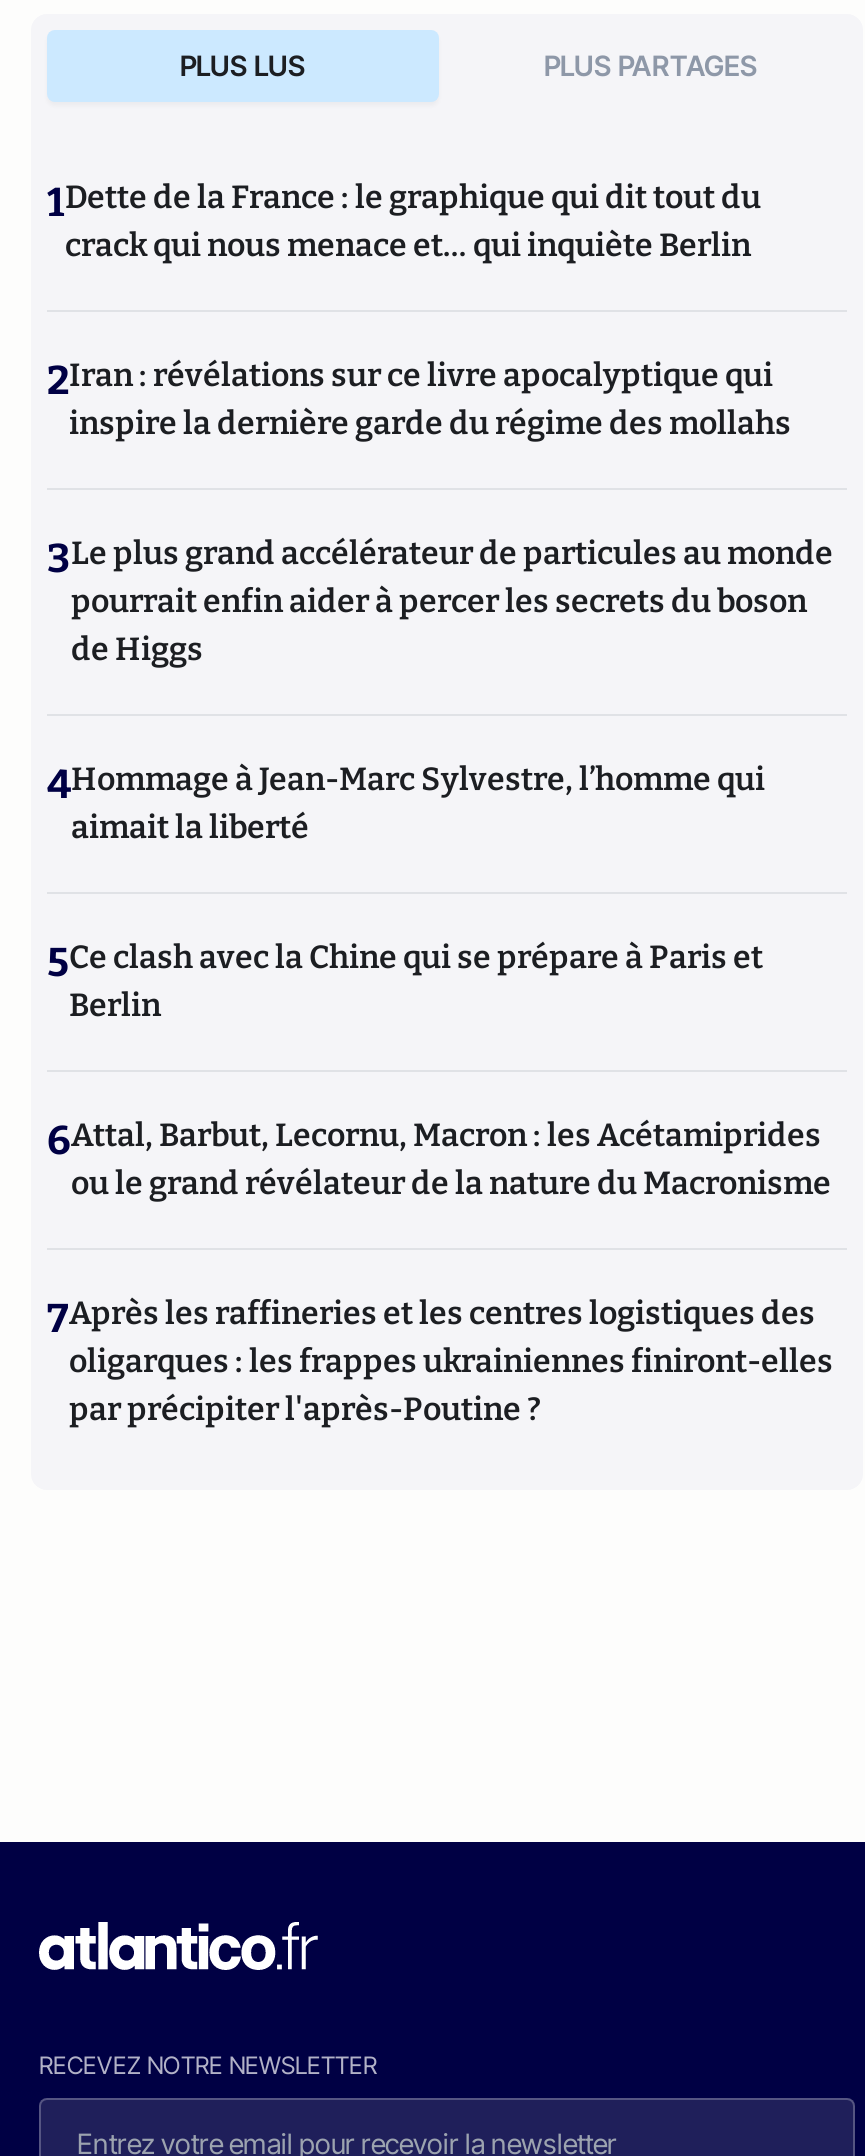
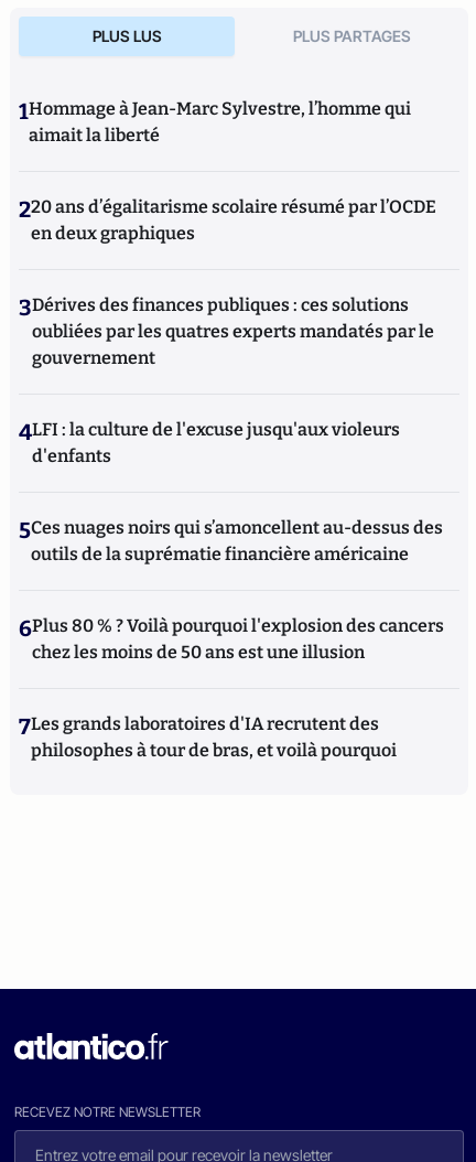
- 1Dette de la France : le graphique qui dit tout du
- crack qui nous menace et… qui inquiète Berlin
- 2Iran : révélations sur ce livre apocalyptique qui
- inspire la dernière garde du régime des mollahs
- 3Le plus grand accélérateur de particules au monde
- pourrait enfin aider à percer les secrets du boson
- de Higgs
- 4Hommage à Jean-Marc Sylvestre, l’homme qui
+ 1Hommage à Jean-Marc Sylvestre, l’homme qui

moved up: aimait la liberté

- 5Ce clash avec la Chine qui se prépare à Paris et
- Berlin
- 6Attal, Barbut, Lecornu, Macron : les Acétamiprides
- ou le grand révélateur de la nature du Macronisme
- 7Après les raffineries et les centres logistiques des
- oligarques : les frappes ukrainiennes finiront-elles
- par précipiter l'après-Poutine ?
+ 220 ans d’égalitarisme scolaire résumé par l’OCDE
+ en deux graphiques
+ 3Dérives des finances publiques : ces solutions
+ oubliées par les quatres experts mandatés par le
+ gouvernement
+ 4LFI : la culture de l'excuse jusqu'aux violeurs
+ d'enfants
+ 5Ces nuages noirs qui s’amoncellent au-dessus des
+ outils de la suprématie financière américaine
+ 6Plus 80 % ? Voilà pourquoi l'explosion des cancers
+ chez les moins de 50 ans est une illusion
+ 7Les grands laboratoires d'IA recrutent des
+ philosophes à tour de bras, et voilà pourquoi
